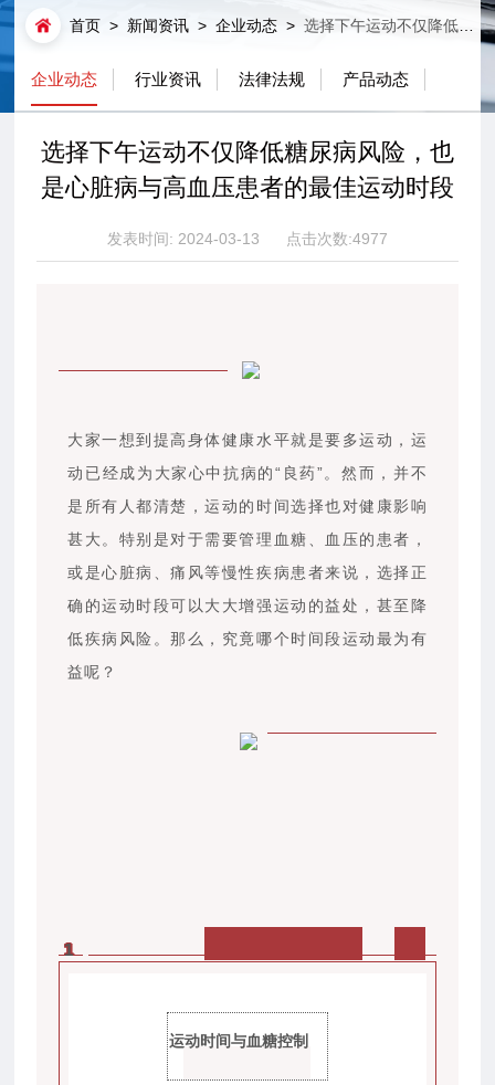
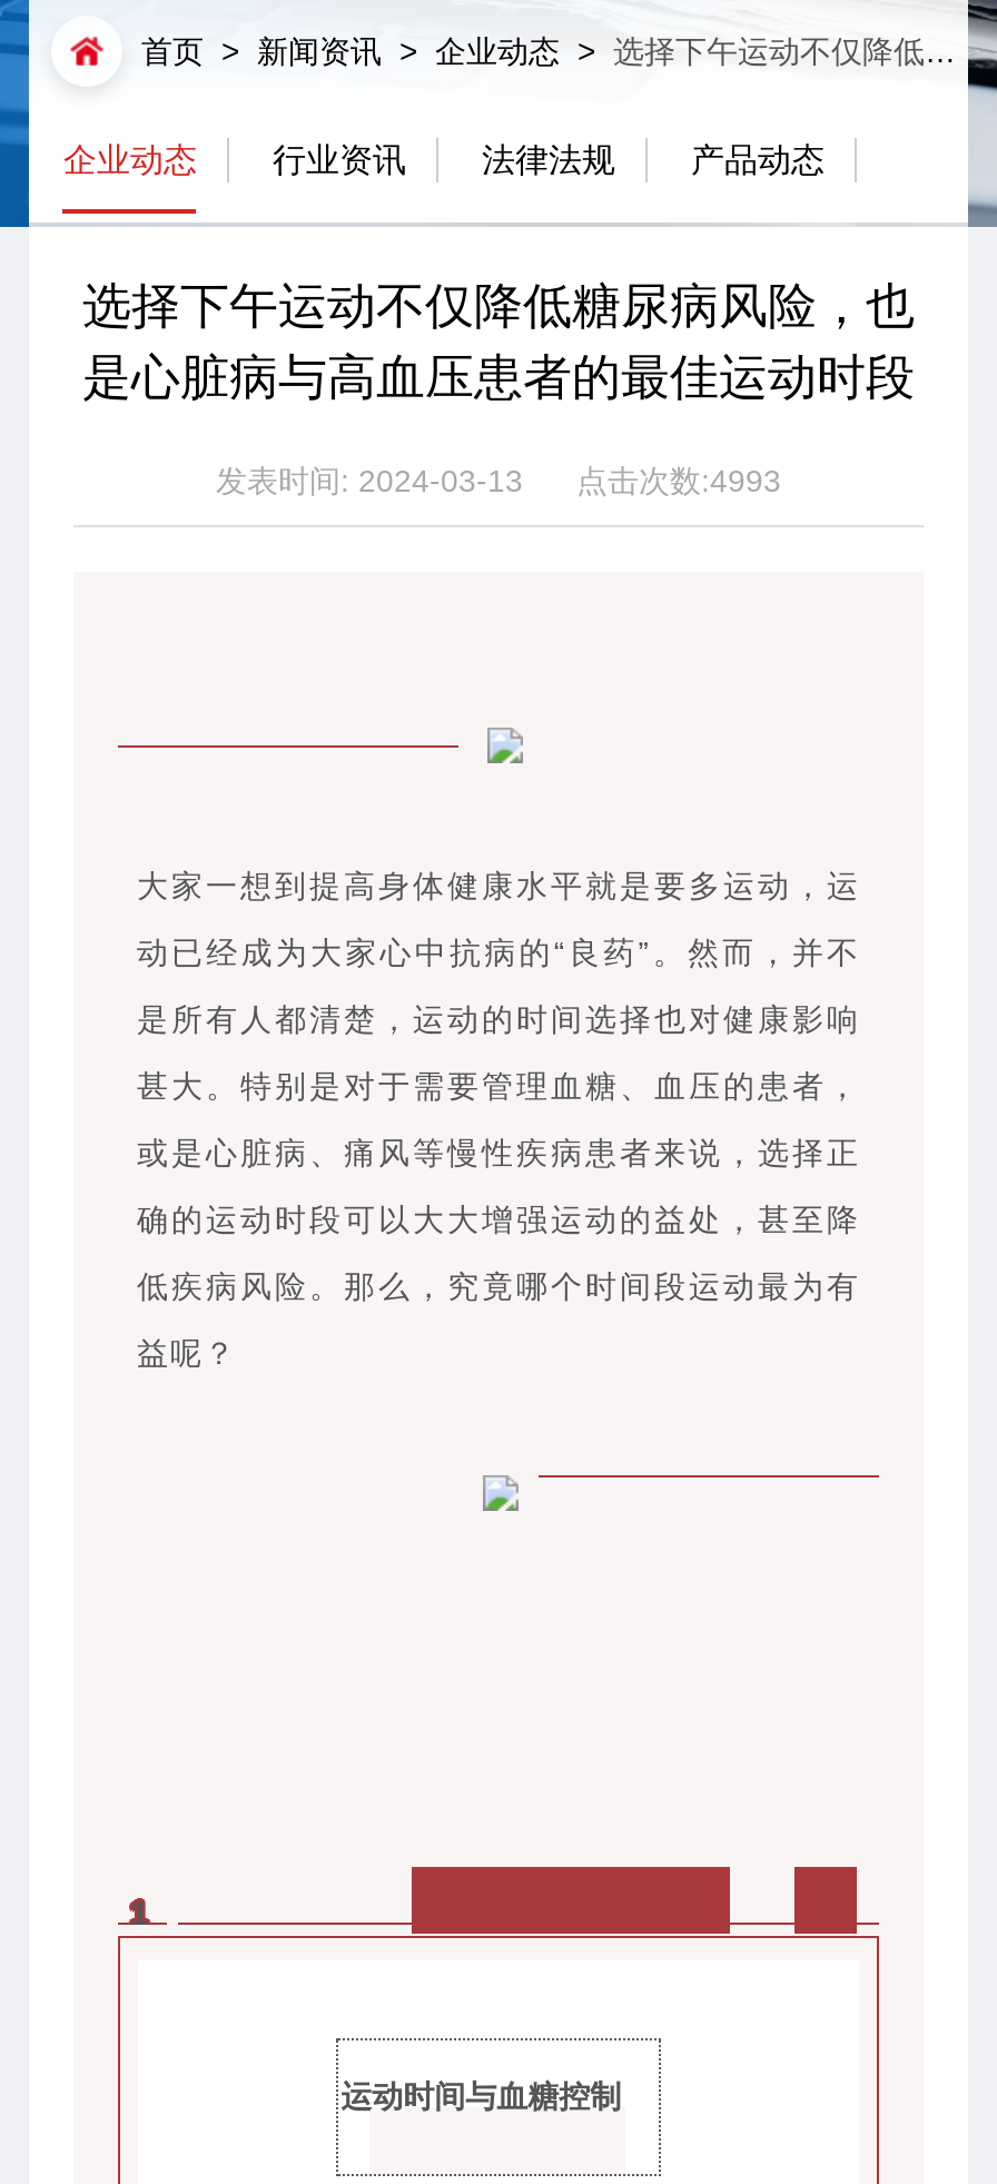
- 发表时间: 2024-03-13 点击次数:4977
+ 发表时间: 2024-03-13 点击次数:4993
